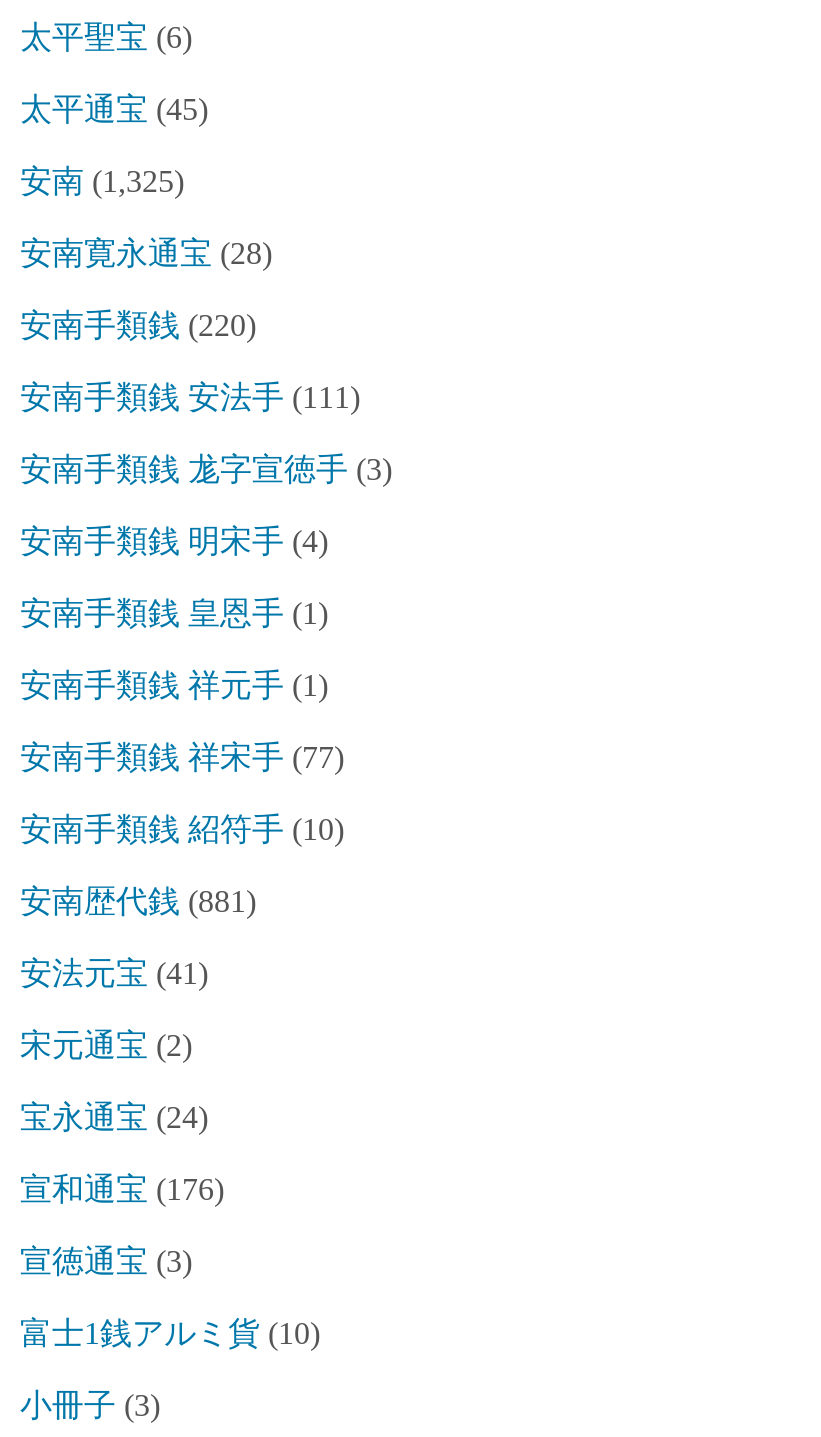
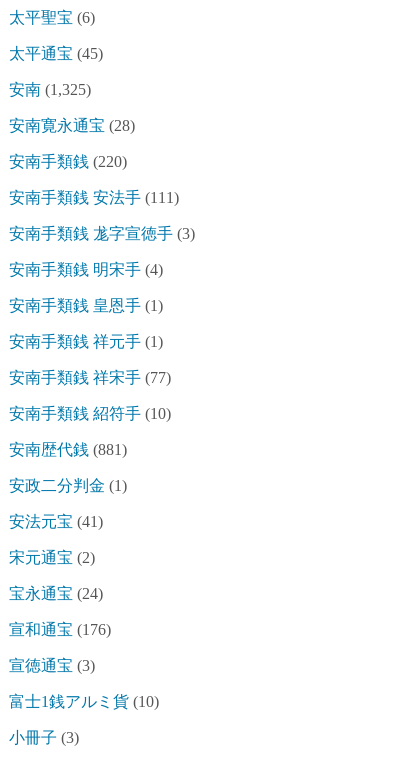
+ 安政二分判金(1)
